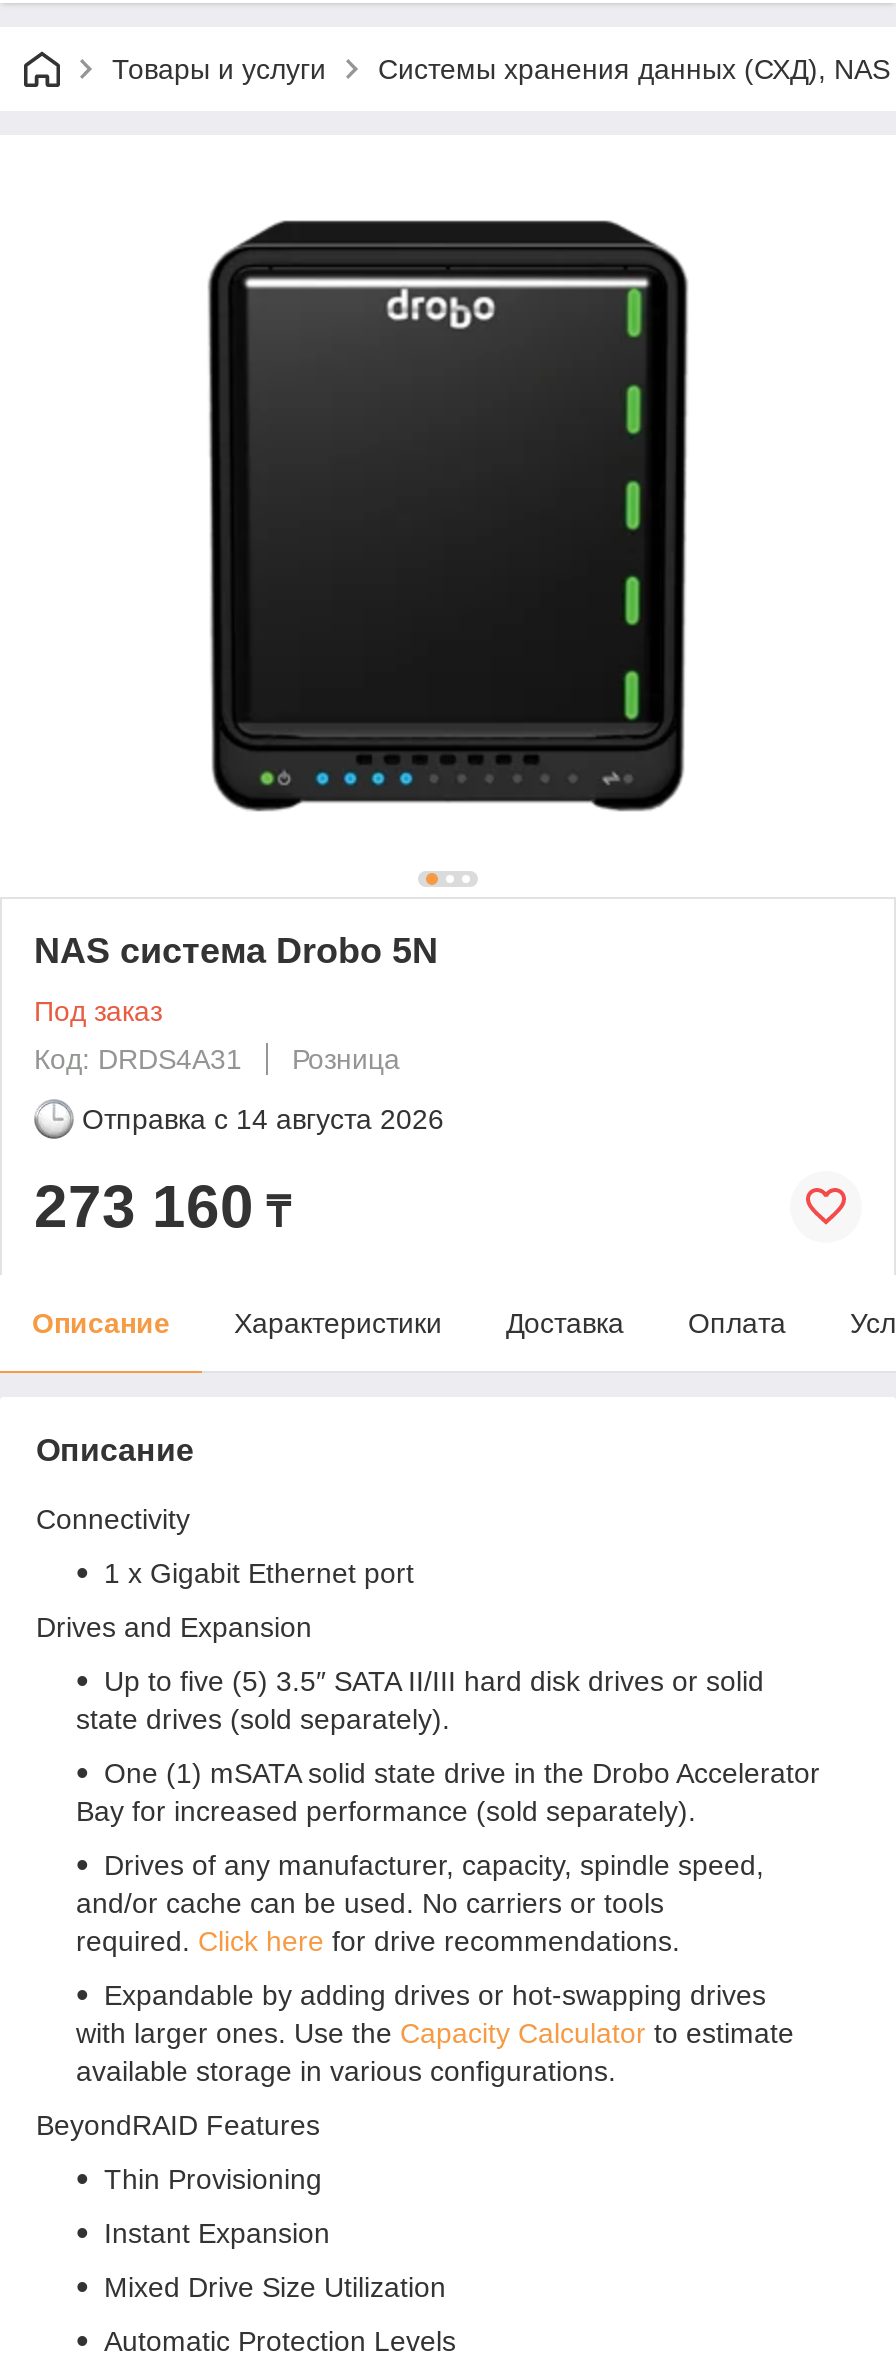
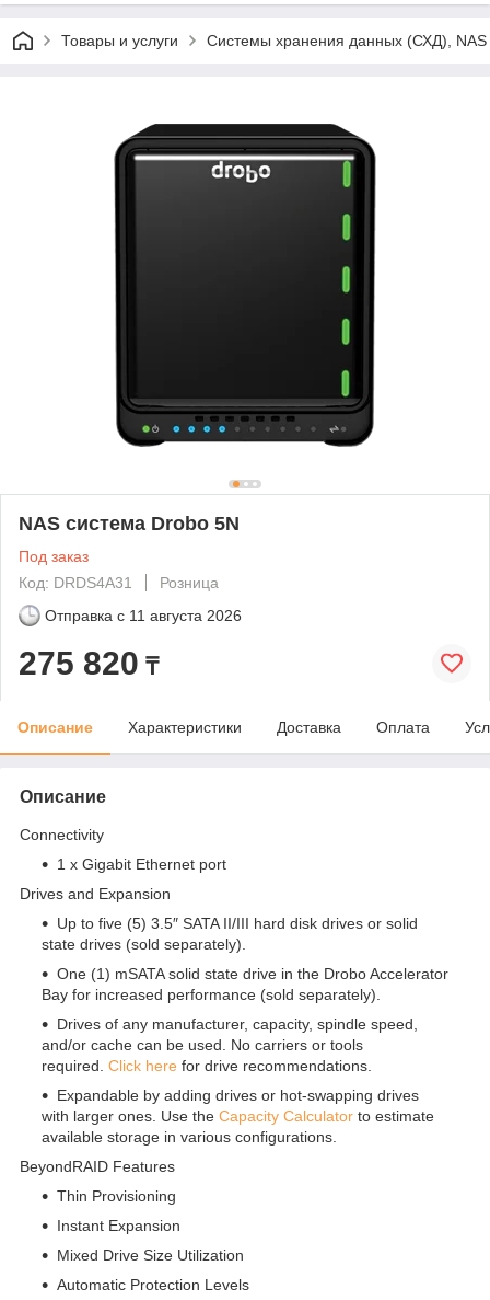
- Отправка с 14 августа 2026
+ Отправка с 11 августа 2026

- 273 160 ₸
+ 275 820 ₸
